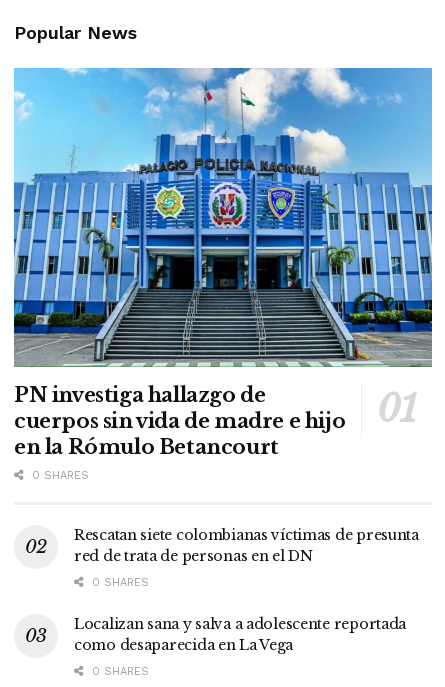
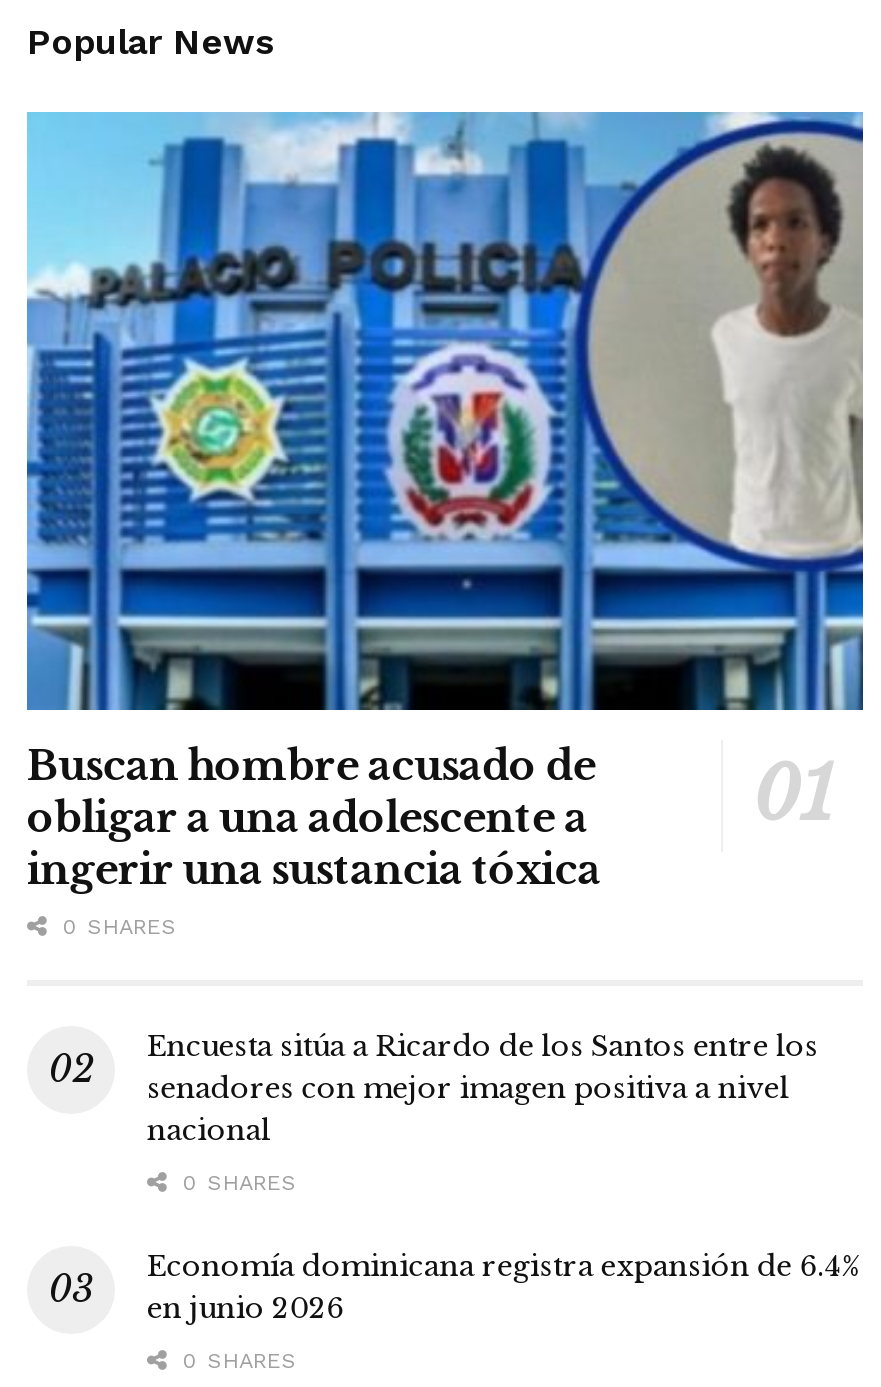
- [image]
- PN investiga hallazgo de
- cuerpos sin vida de madre e hijo
- en la Rómulo Betancourt
+ [image]
+ Buscan hombre acusado de
+ obligar a una adolescente a
+ ingerir una sustancia tóxica

- Rescatan siete colombianas víctimas de presunta
- red de trata de personas en el DN
+ Encuesta sitúa a Ricardo de los Santos entre los
+ senadores con mejor imagen positiva a nivel
+ nacional

- Localizan sana y salva a adolescente reportada
- como desaparecida en La Vega
+ Economía dominicana registra expansión de 6.4%
+ en junio 2026
